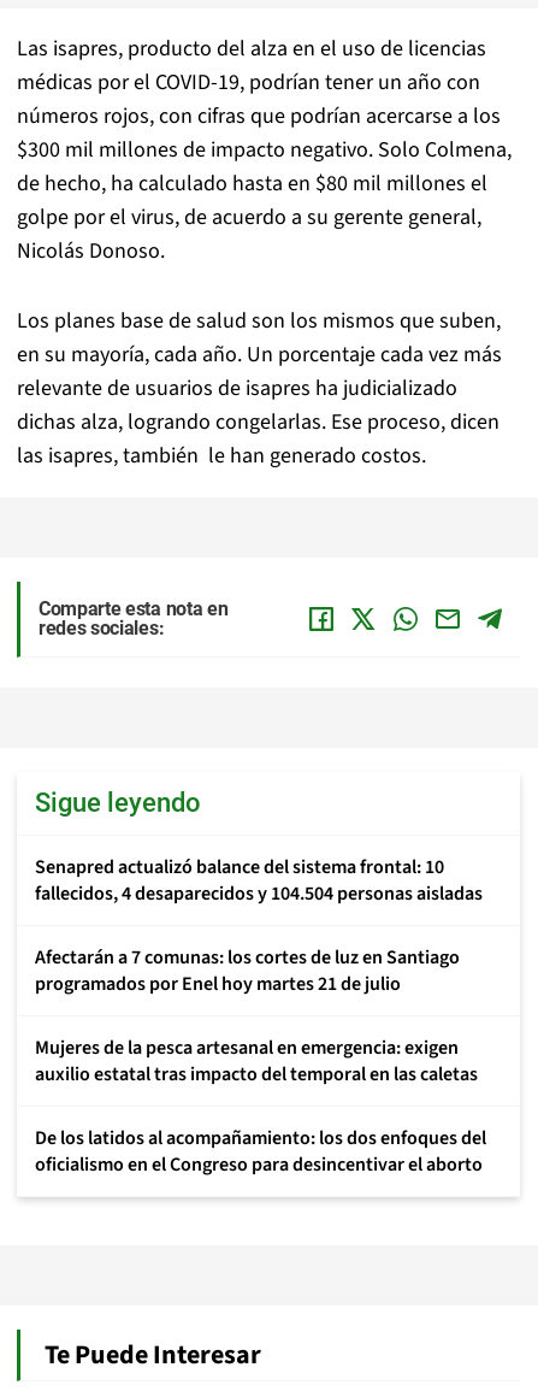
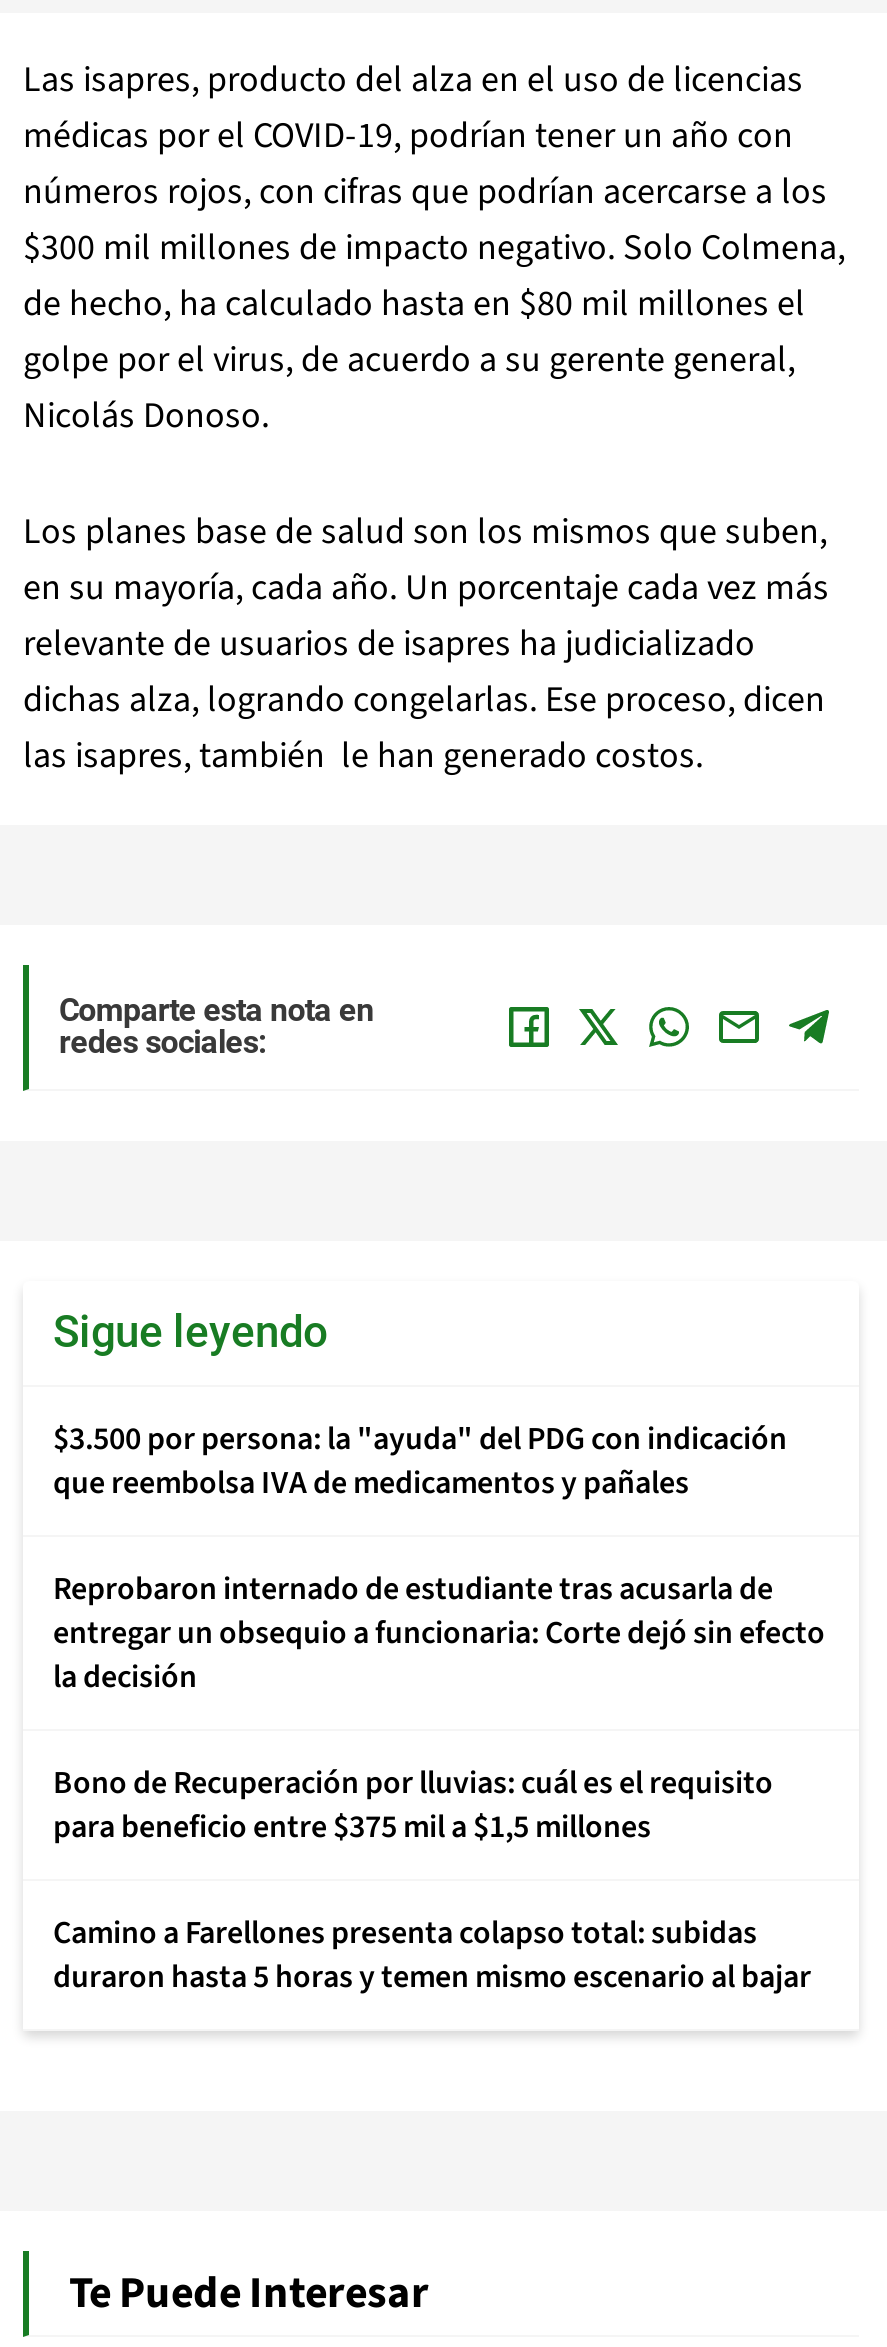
- Senapred actualizó balance del sistema frontal: 10
- fallecidos, 4 desaparecidos y 104.504 personas aisladas
+ $3.500 por persona: la "ayuda" del PDG con indicación
+ que reembolsa IVA de medicamentos y pañales

- Afectarán a 7 comunas: los cortes de luz en Santiago
- programados por Enel hoy martes 21 de julio
+ Reprobaron internado de estudiante tras acusarla de
+ entregar un obsequio a funcionaria: Corte dejó sin efecto
+ la decisión

- Mujeres de la pesca artesanal en emergencia: exigen
- auxilio estatal tras impacto del temporal en las caletas
+ Bono de Recuperación por lluvias: cuál es el requisito
+ para beneficio entre $375 mil a $1,5 millones

- De los latidos al acompañamiento: los dos enfoques del
- oficialismo en el Congreso para desincentivar el aborto
+ Camino a Farellones presenta colapso total: subidas
+ duraron hasta 5 horas y temen mismo escenario al bajar
